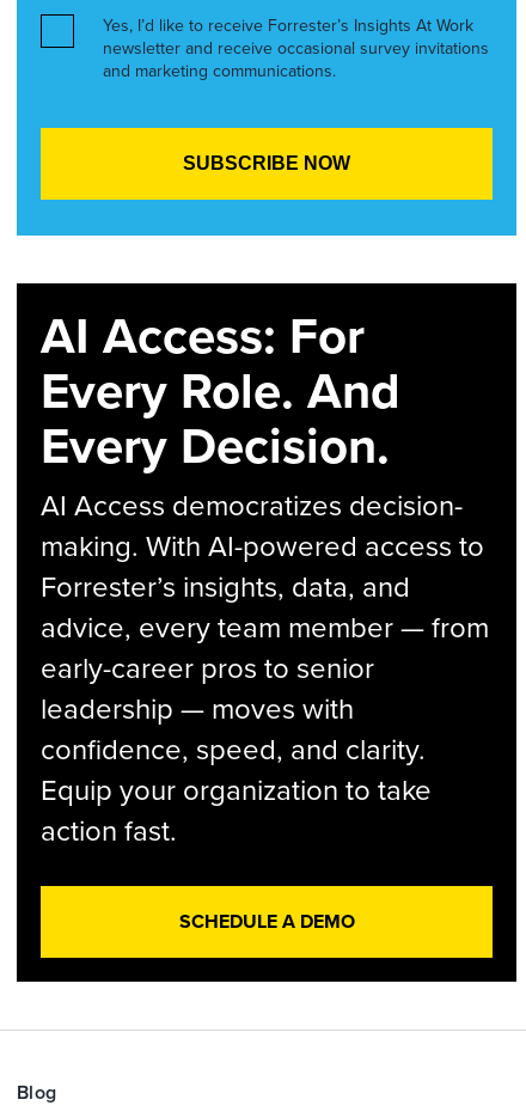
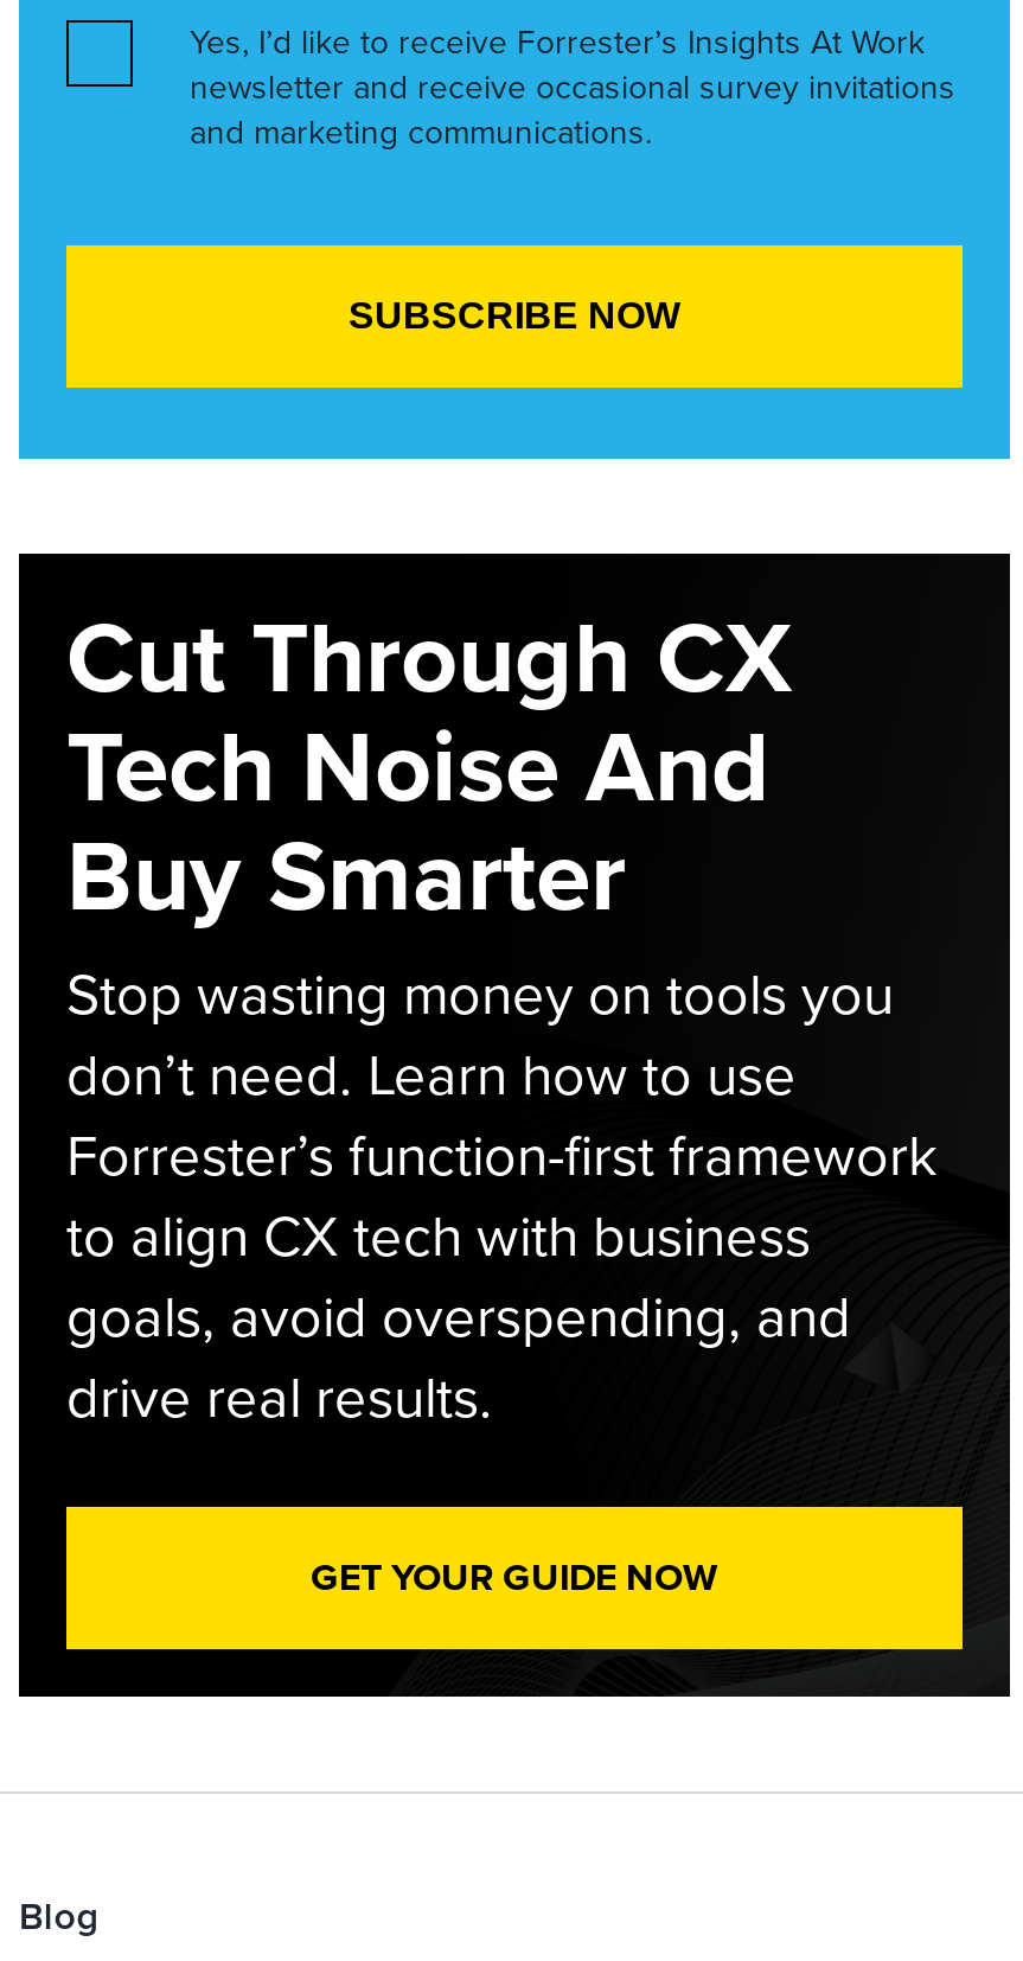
- AI Access: For
- Every Role. And
- Every Decision.
- AI Access democratizes decision-
- making. With AI-powered access to
- Forrester’s insights, data, and
- advice, every team member — from
- early-career pros to senior
- leadership — moves with
- confidence, speed, and clarity.
- Equip your organization to take
- action fast.
+ Cut Through CX
+ Tech Noise And
+ Buy Smarter
+ Stop wasting money on tools you
+ don’t need. Learn how to use
+ Forrester’s function-first framework
+ to align CX tech with business
+ goals, avoid overspending, and
+ drive real results.

- SCHEDULE A DEMO
+ GET YOUR GUIDE NOW
